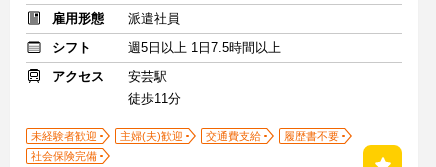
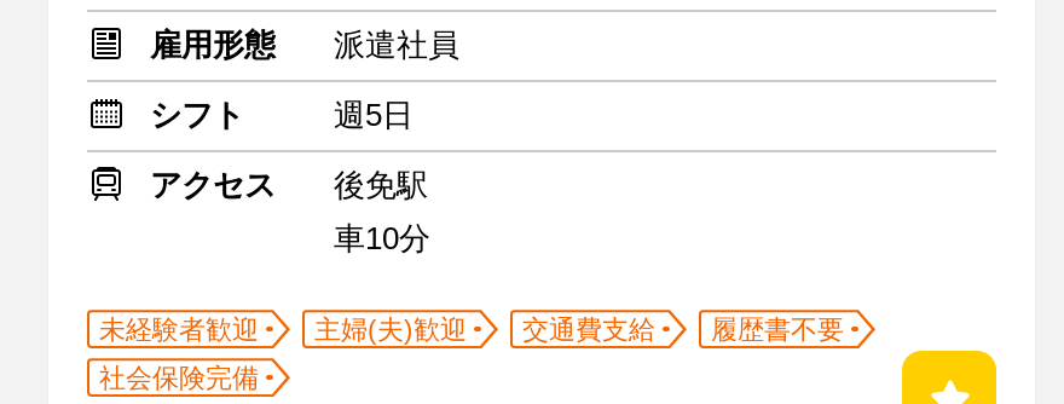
- 週5日以上 1日7.5時間以上
+ 週5日

- 安芸駅
+ 後免駅

- 徒歩11分
+ 車10分
